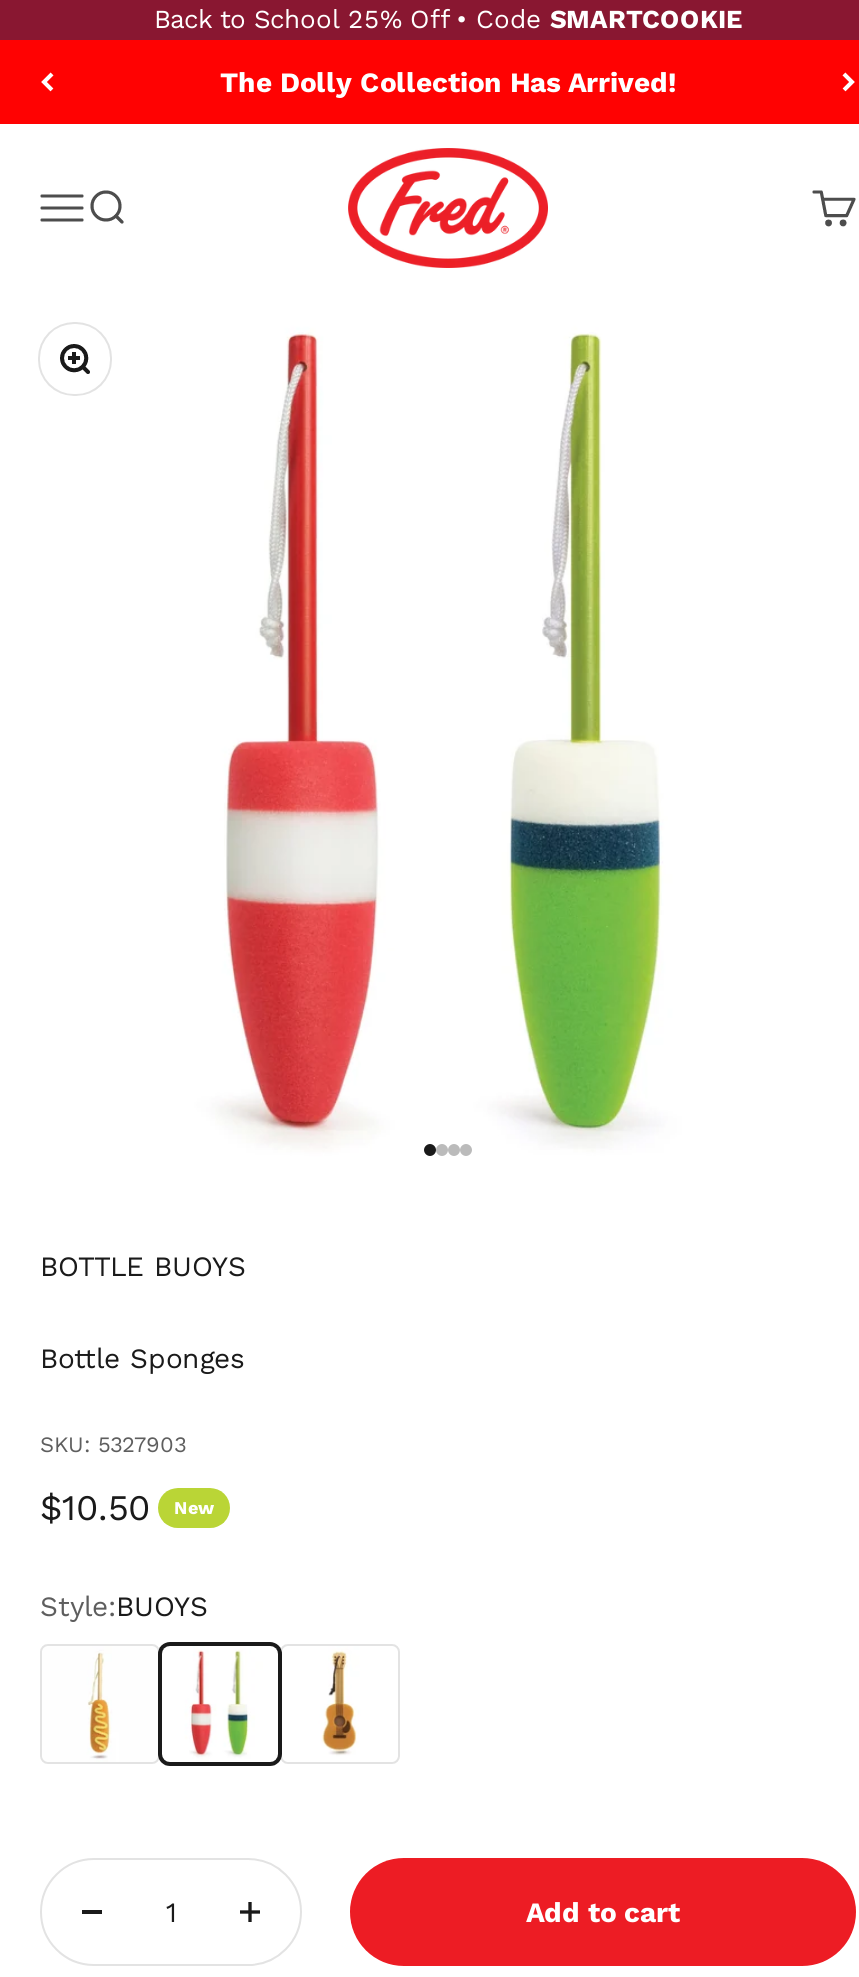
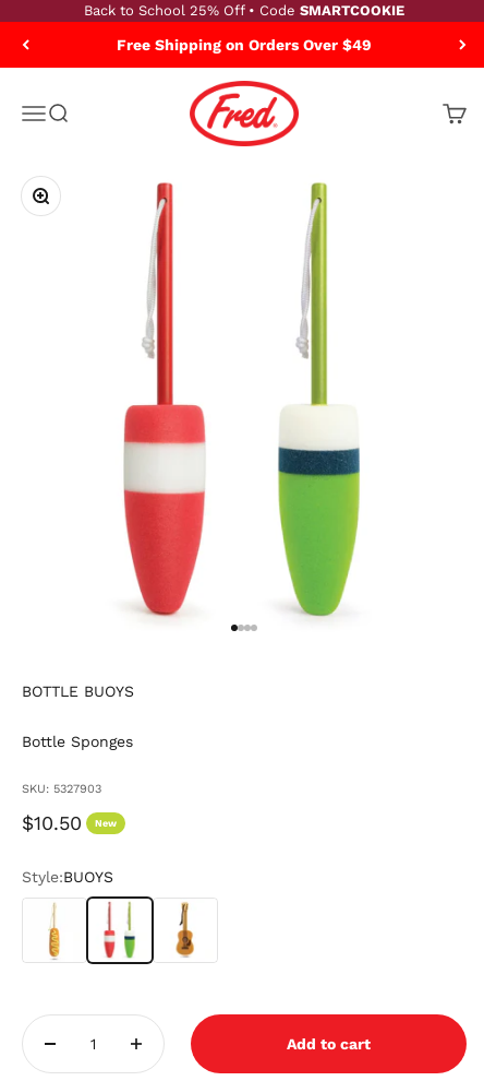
- The Dolly Collection Has Arrived!
+ Free Shipping on Orders Over $49
